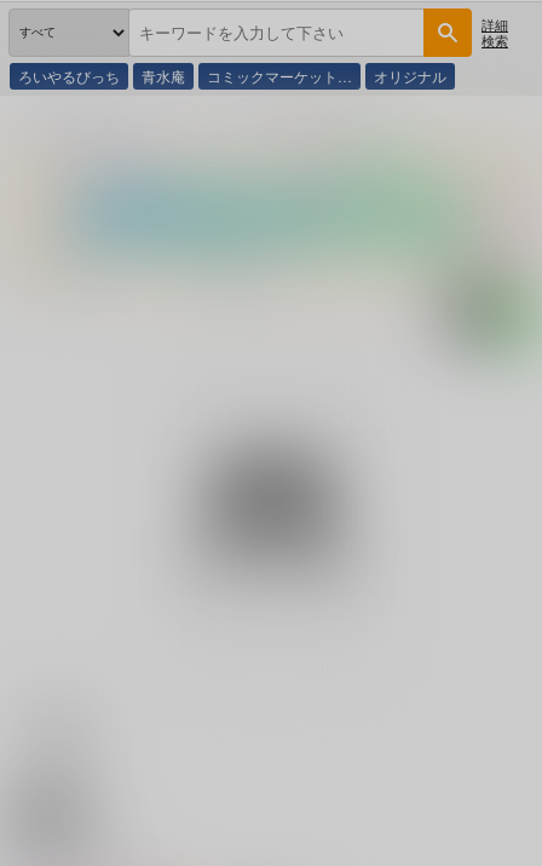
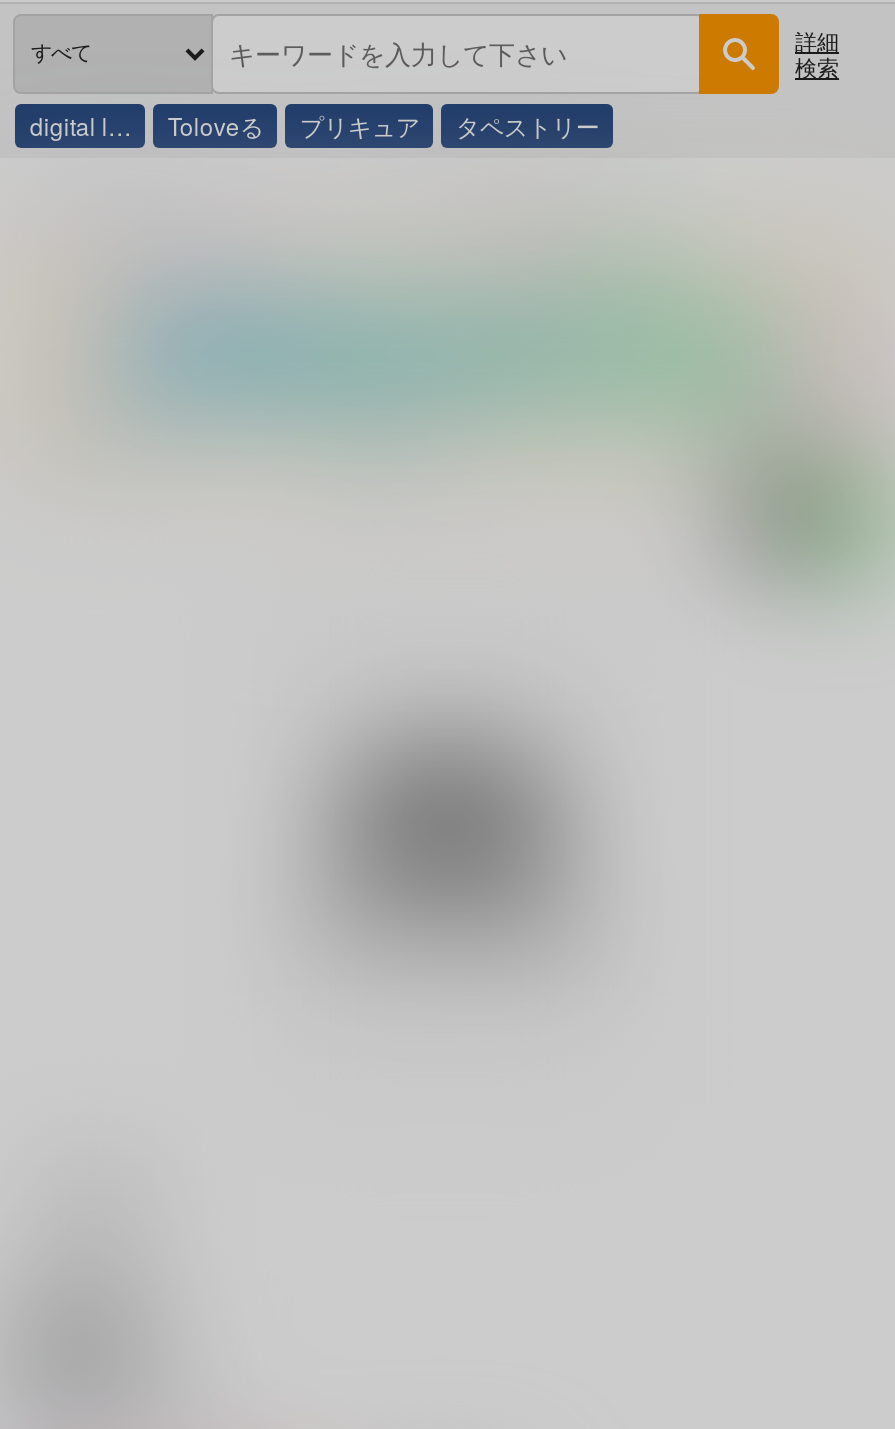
- ろいやるびっち
- 青水庵
- コミックマーケット…
- オリジナル
+ digital l…
+ Toloveる
+ プリキュア
+ タペストリー
